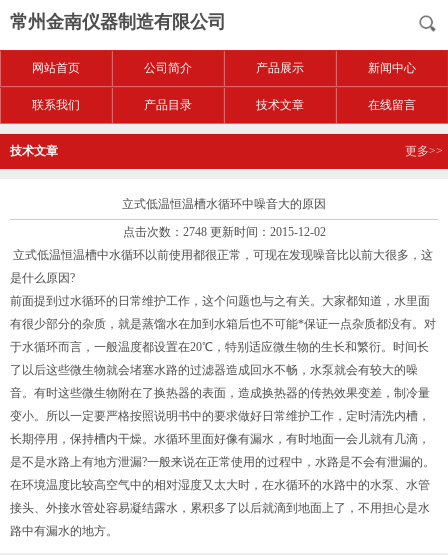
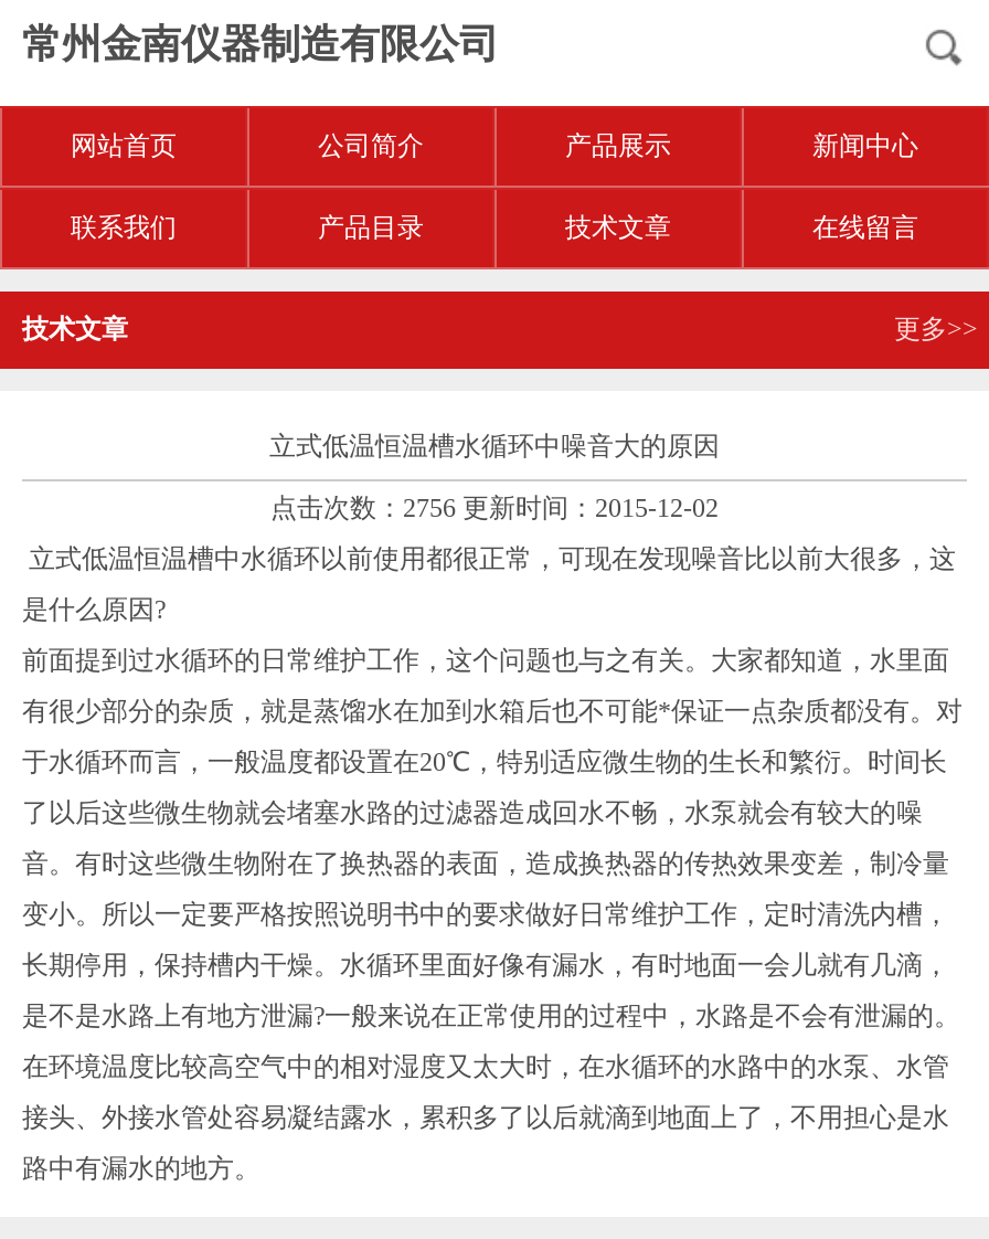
- 点击次数：2748 更新时间：2015-12-02
+ 点击次数：2756 更新时间：2015-12-02
